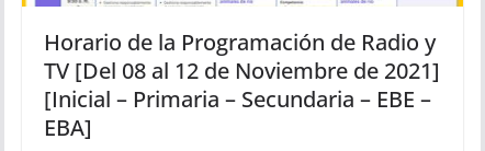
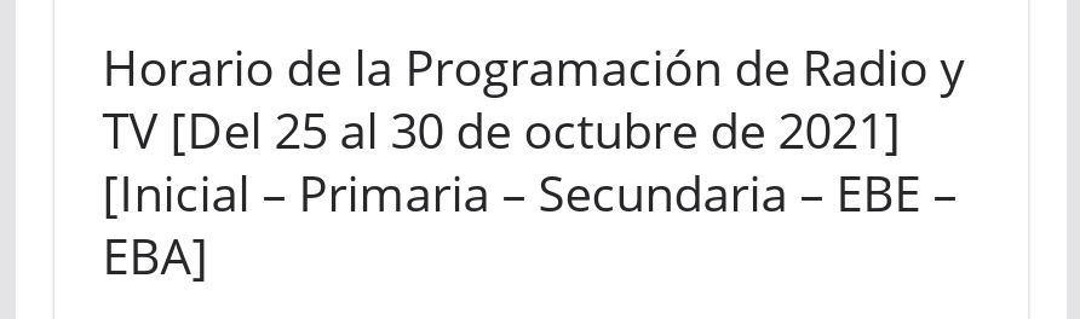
- TV [Del 08 al 12 de Noviembre de 2021]
+ TV [Del 25 al 30 de octubre de 2021]
